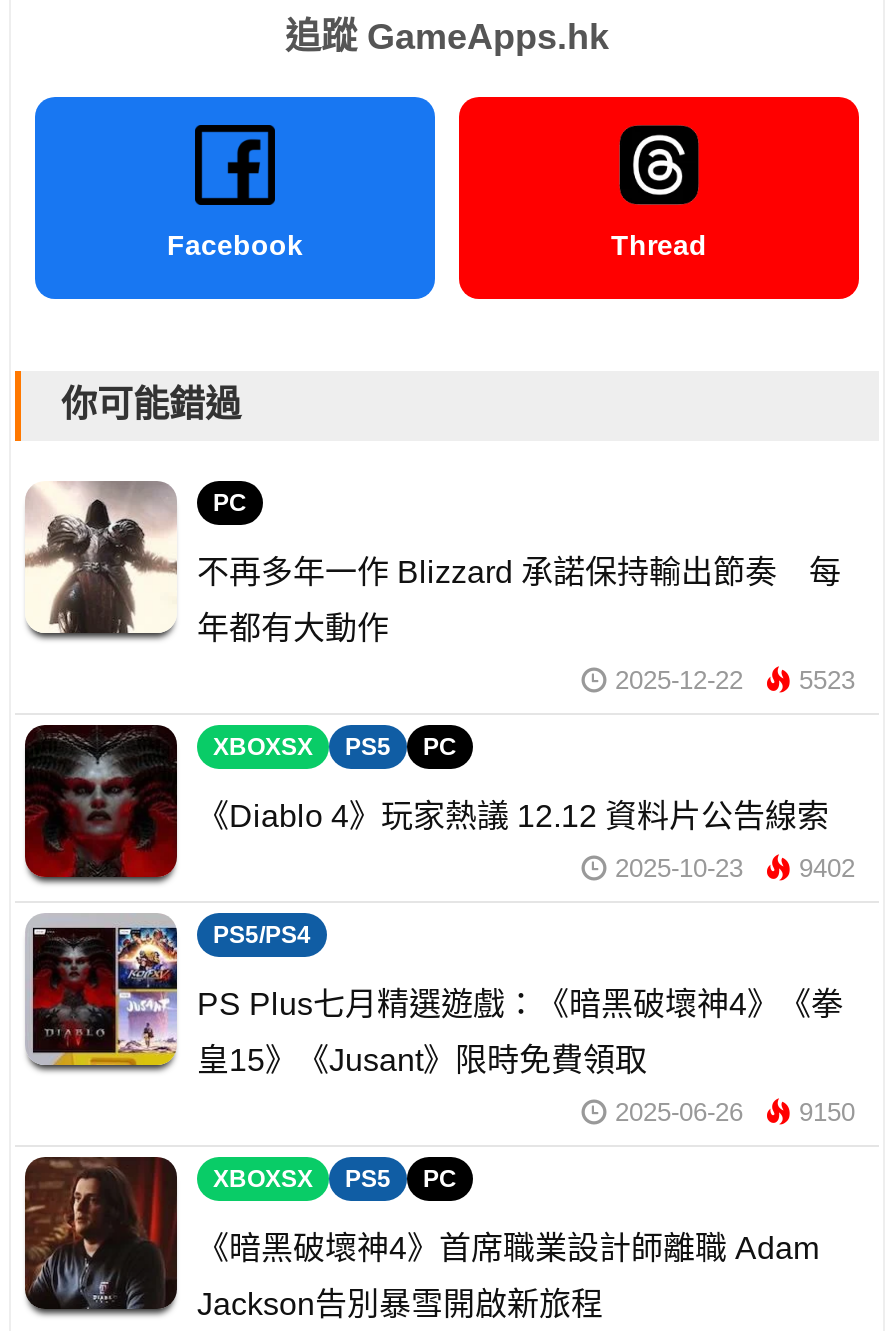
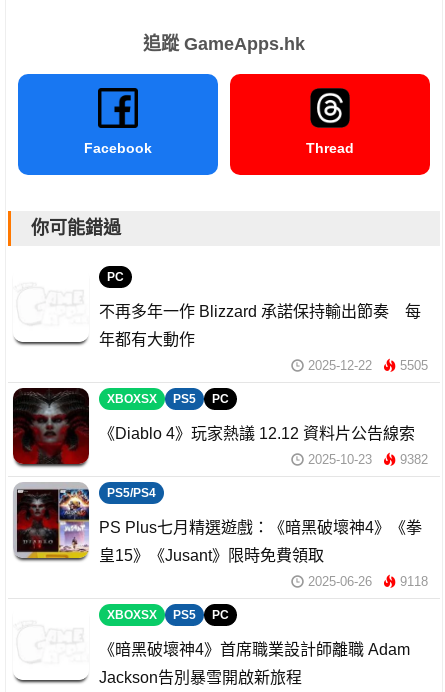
- [image]

- 2025-12-22 5523
+ 2025-12-22 5505

- 2025-10-23 9402
+ 2025-10-23 9382

- 2025-06-26 9150
+ 2025-06-26 9118

- [image]
